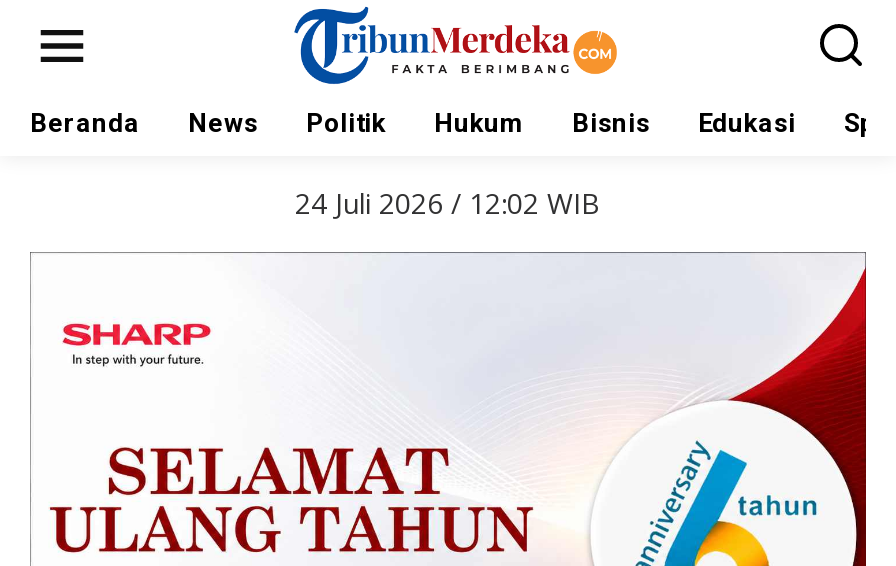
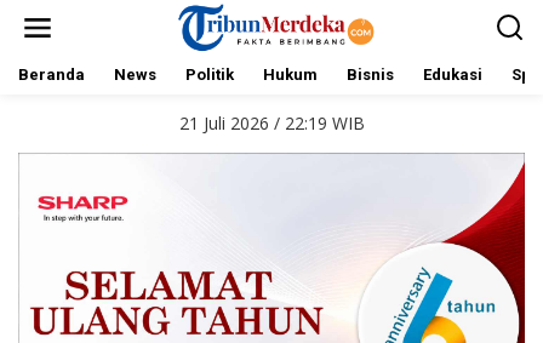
- 24 Juli 2026 / 12:02 WIB
+ 21 Juli 2026 / 22:19 WIB
